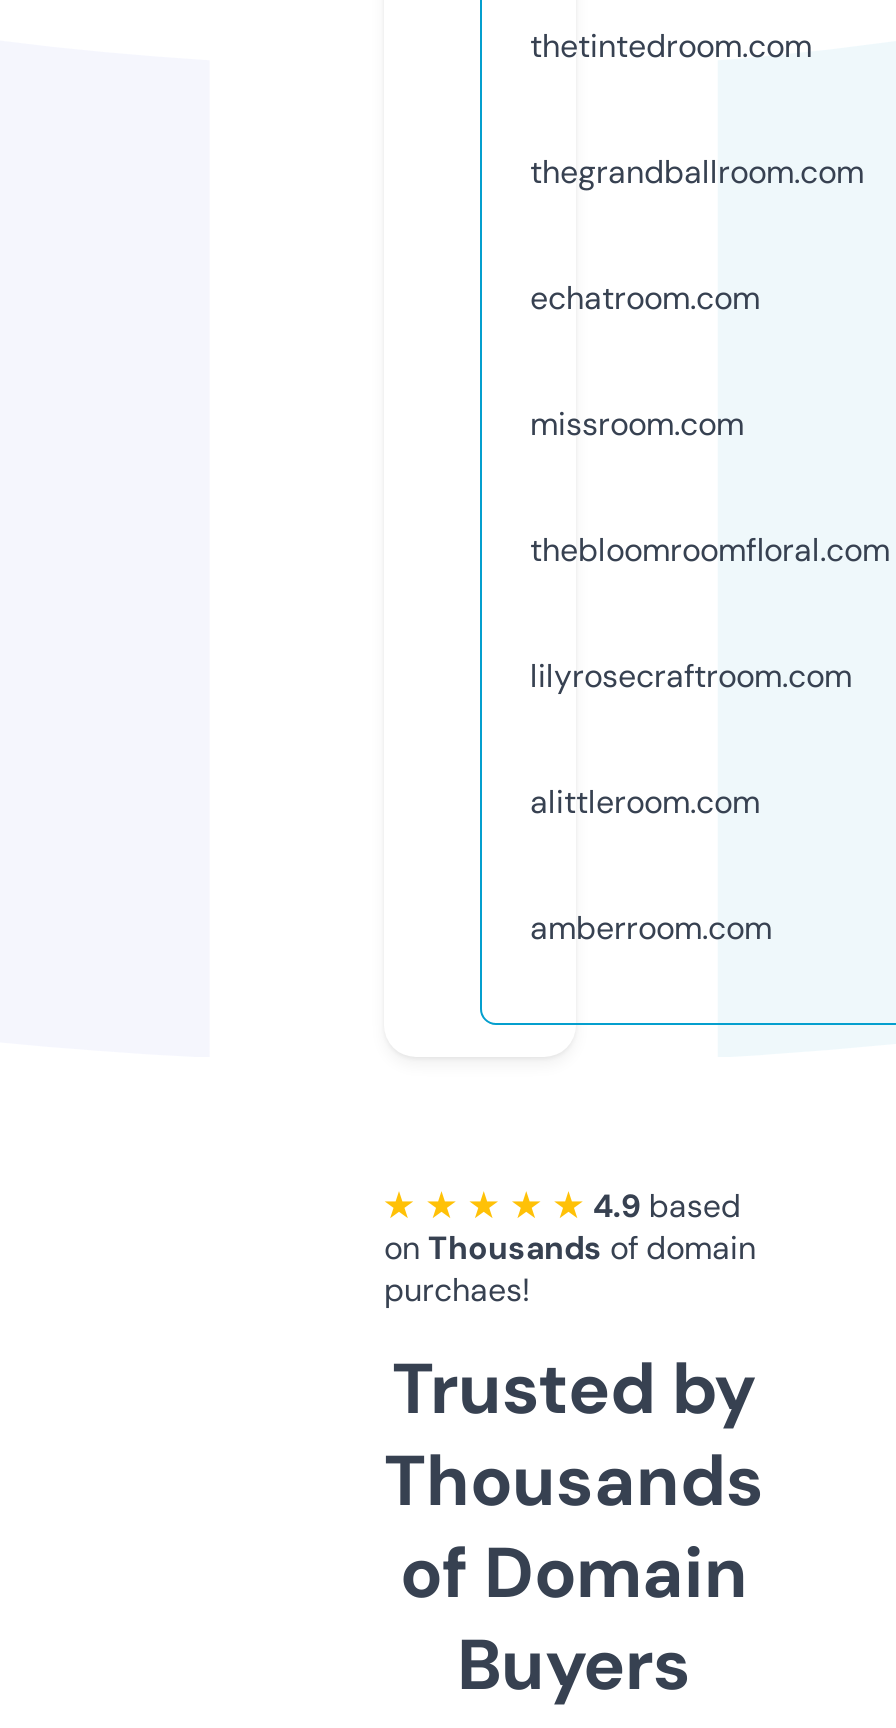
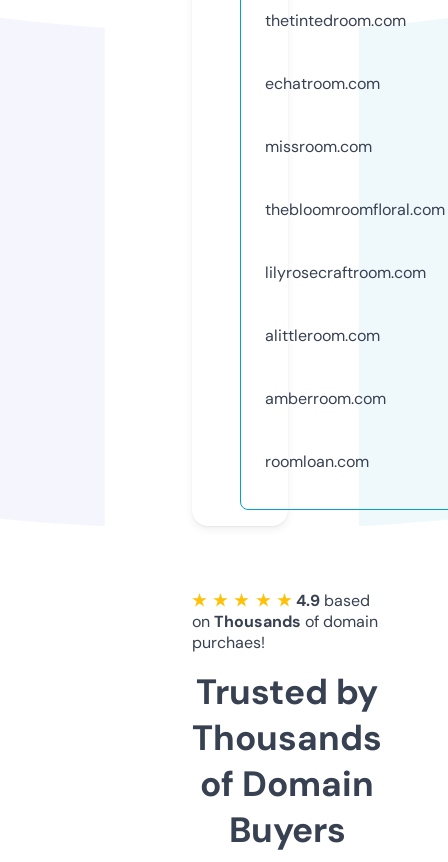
- thegrandballroom.com

moved up: echatroom.com | missroom.com | thebloomroomfloral.com | lilyrosecraftroom.com | alittleroom.com | amberroom.com

+ roomloan.com
